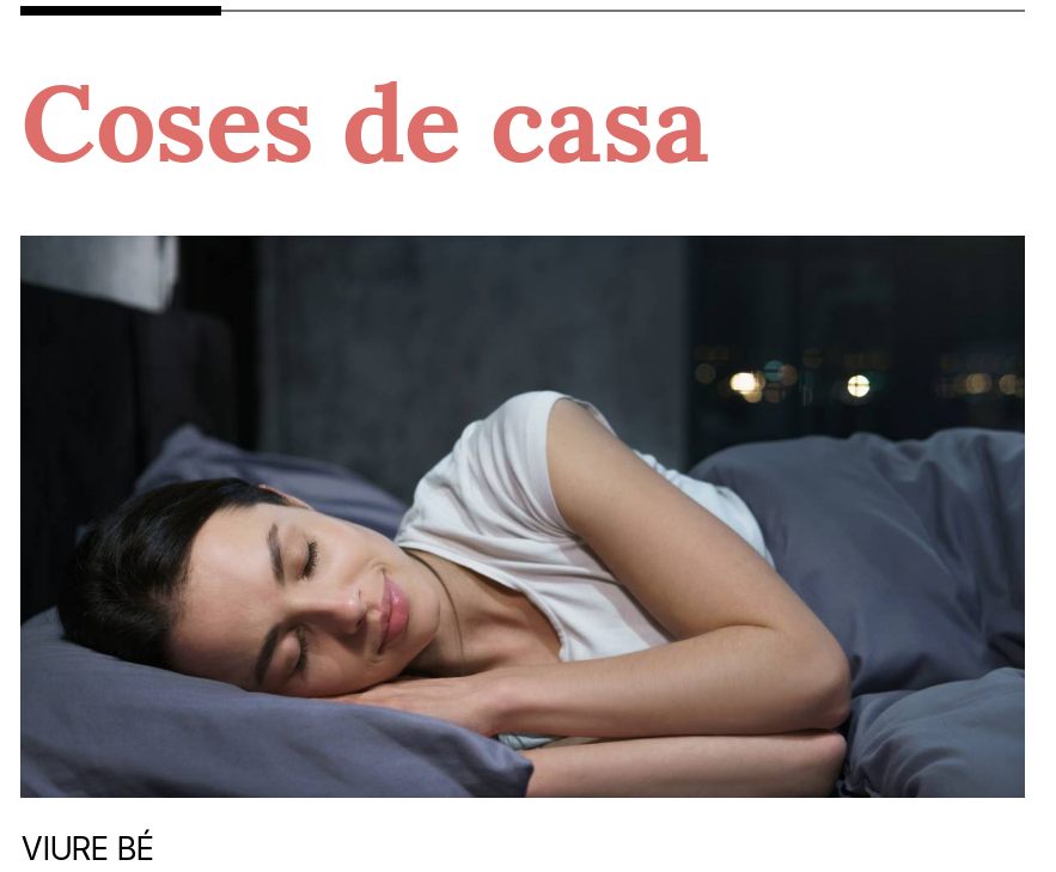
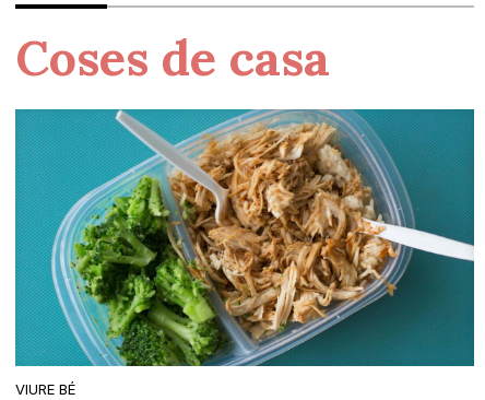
- [image]
+ [image]
